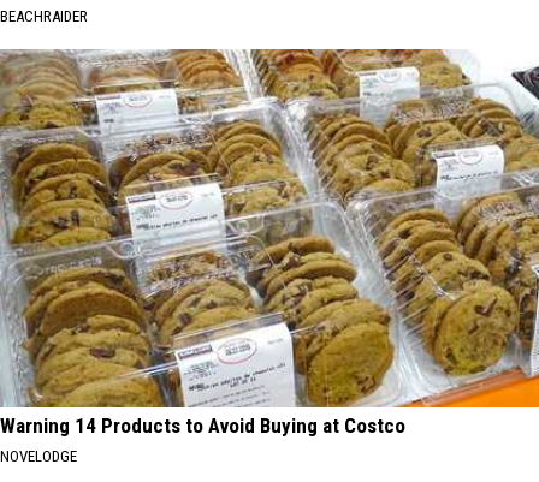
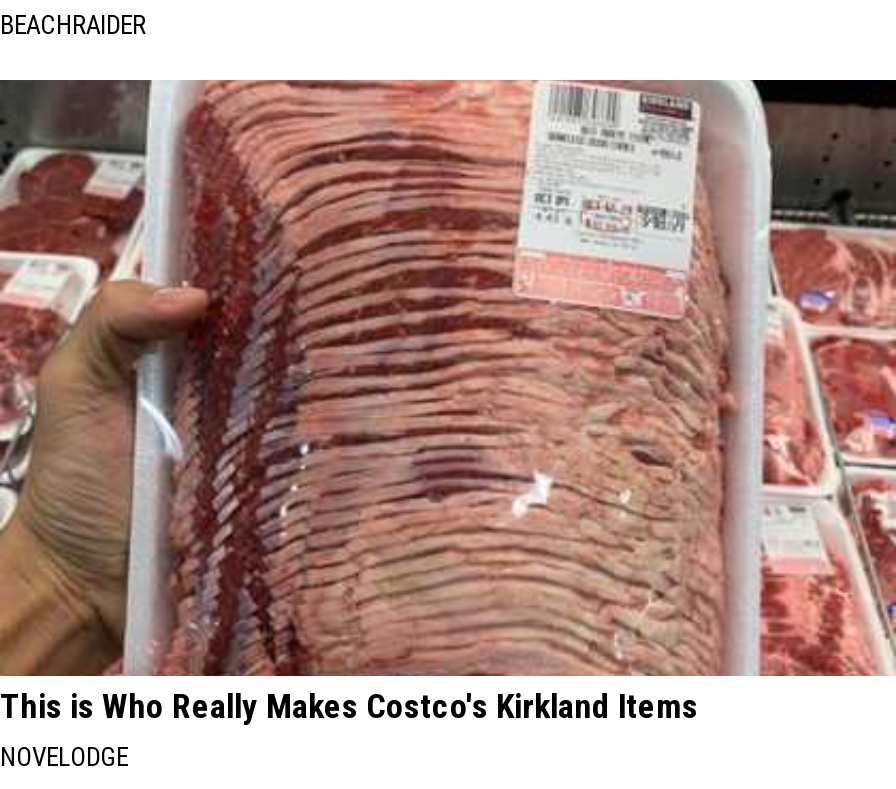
- [image]
- Warning 14 Products to Avoid Buying at Costco
+ [image]
+ This is Who Really Makes Costco's Kirkland Items
